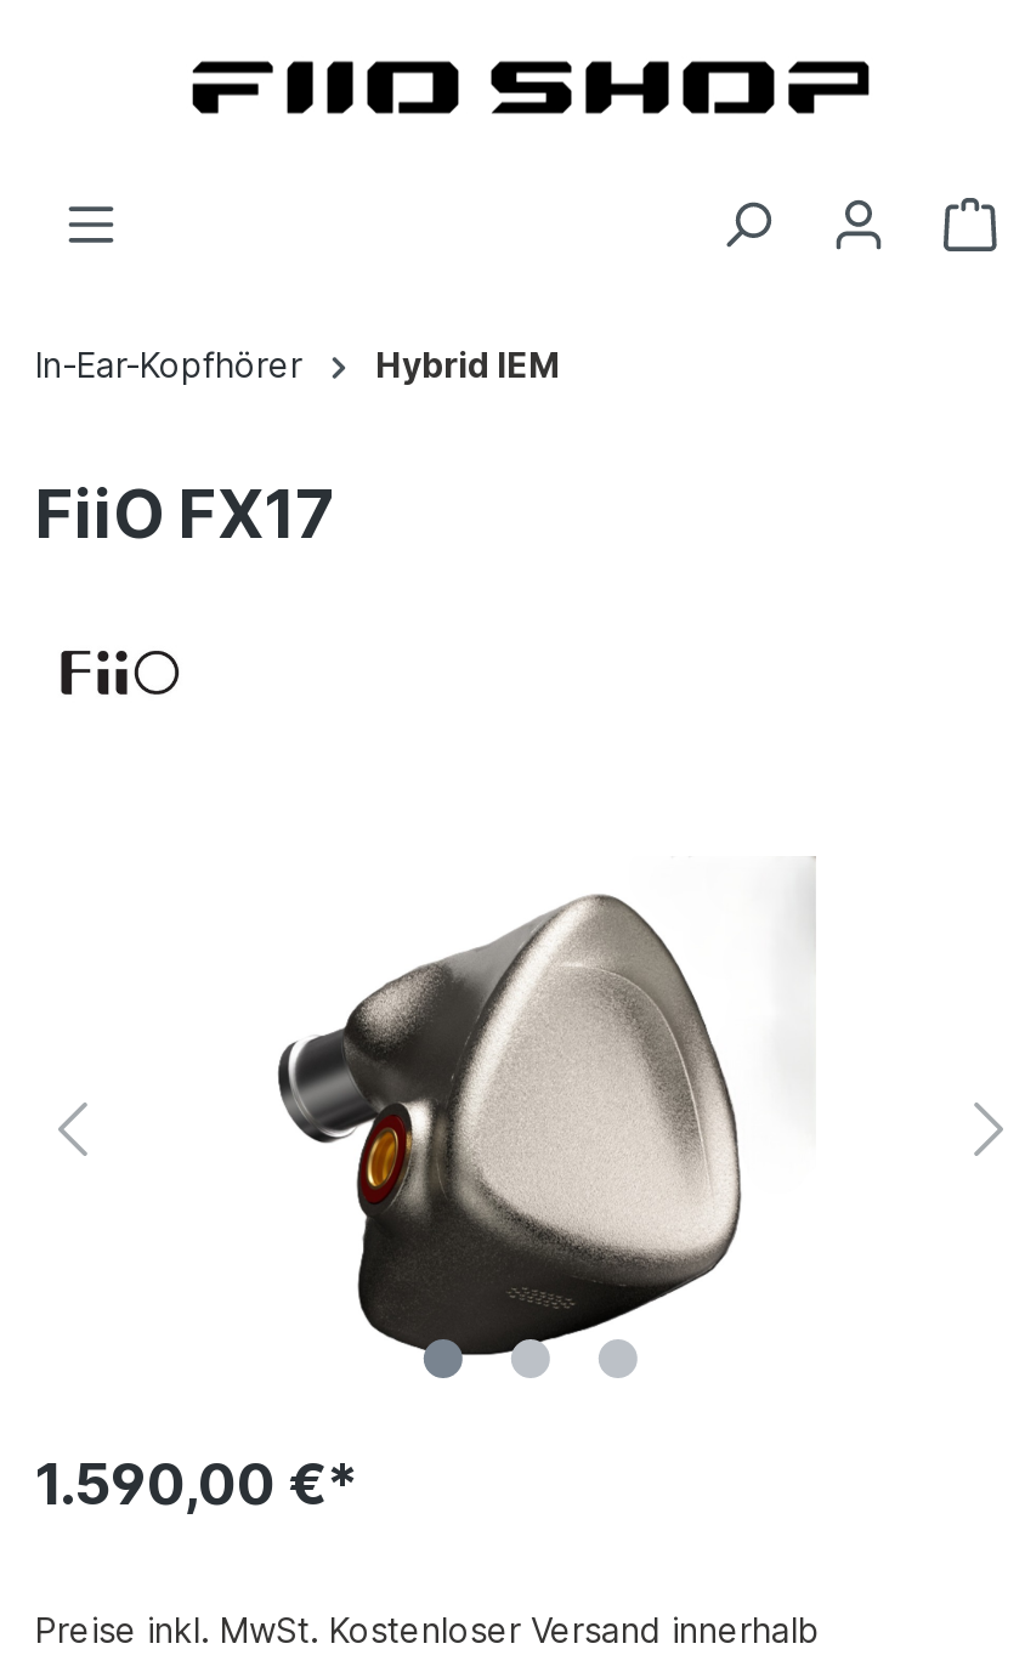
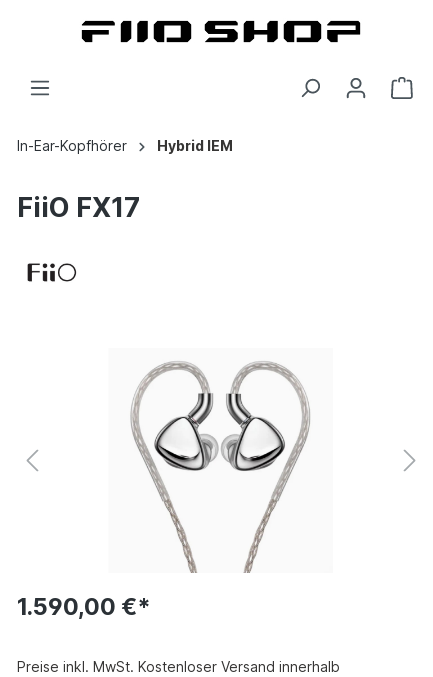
- [image]
+ [image]
